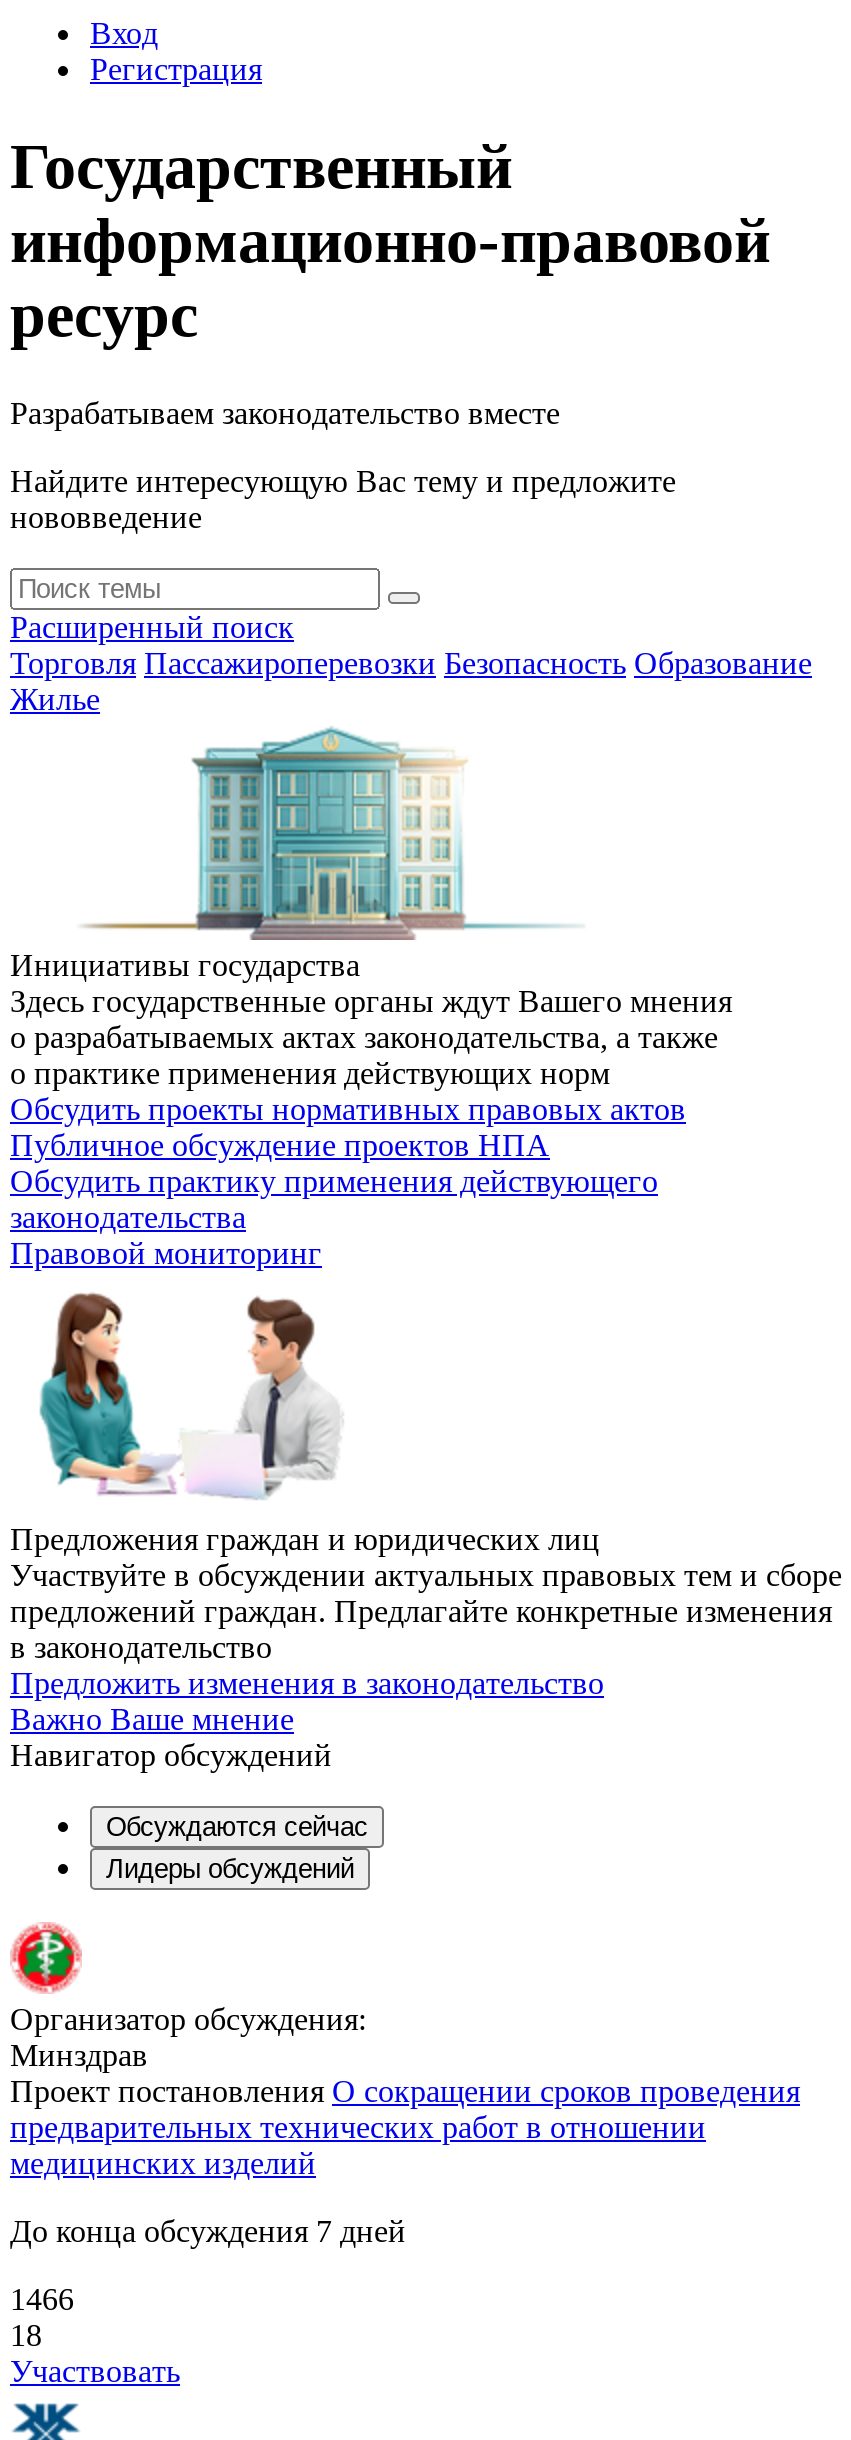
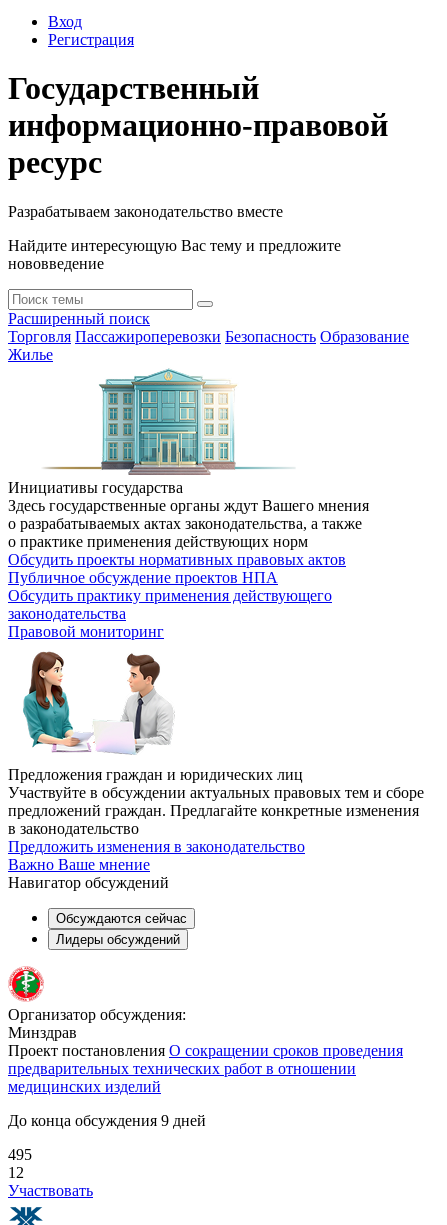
- До конца обсуждения 7 дней
+ До конца обсуждения 9 дней

- 1466
+ 495

- 18
+ 12
